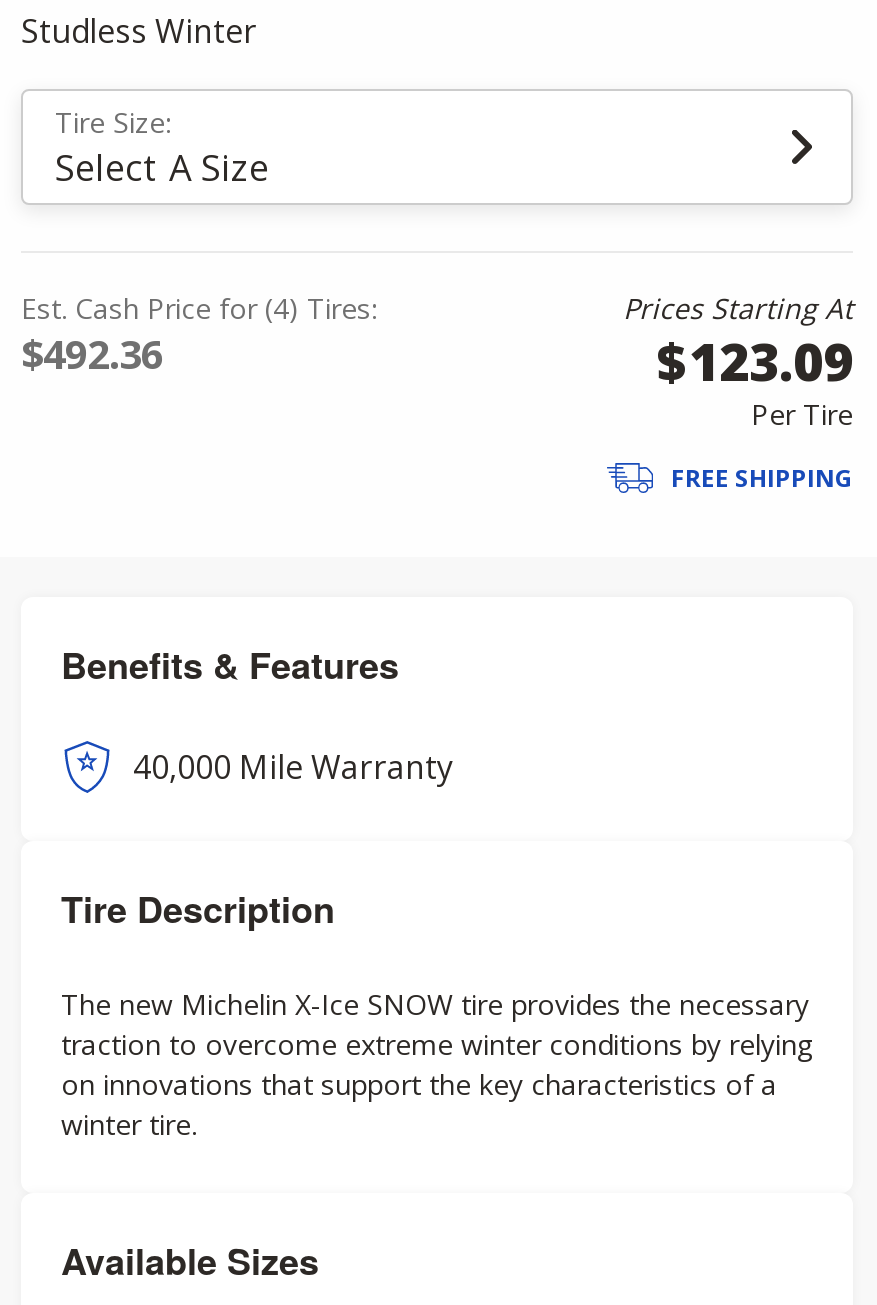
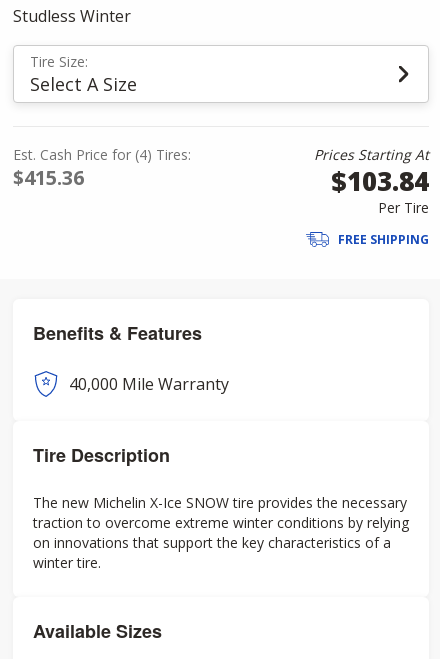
- $492.36
+ $415.36

- $123.09
+ $103.84
